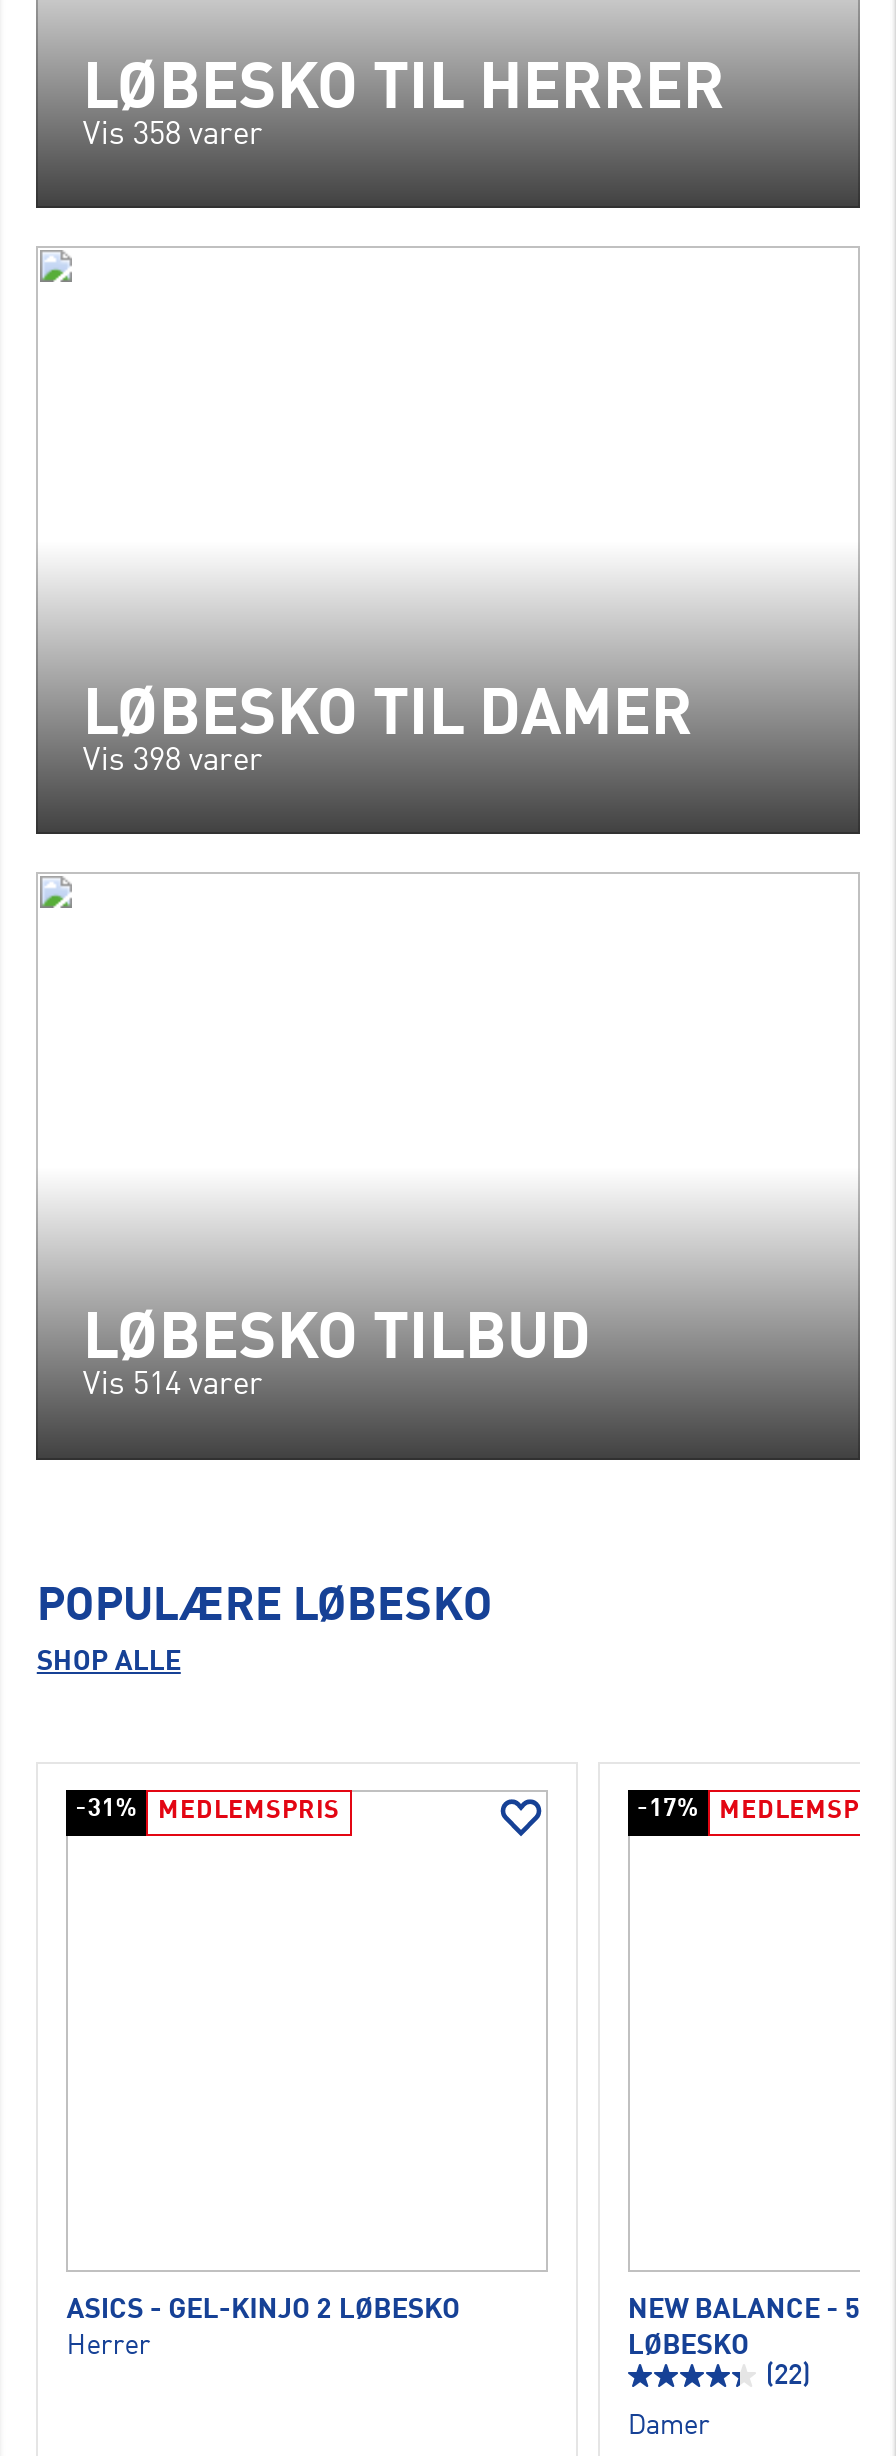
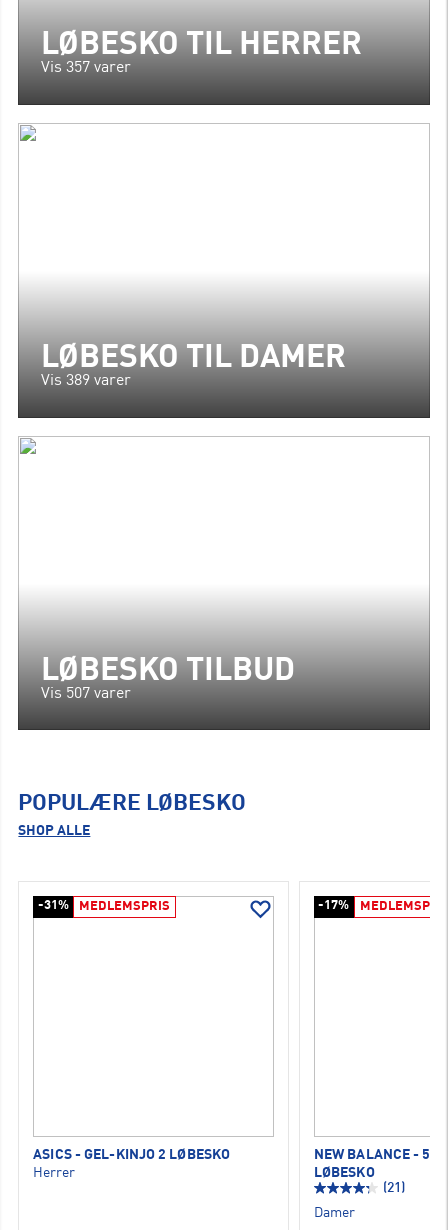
- Vis 358 varer
+ Vis 357 varer

- Vis 398 varer
+ Vis 389 varer

- Vis 514 varer
+ Vis 507 varer

- (22)
+ (21)
